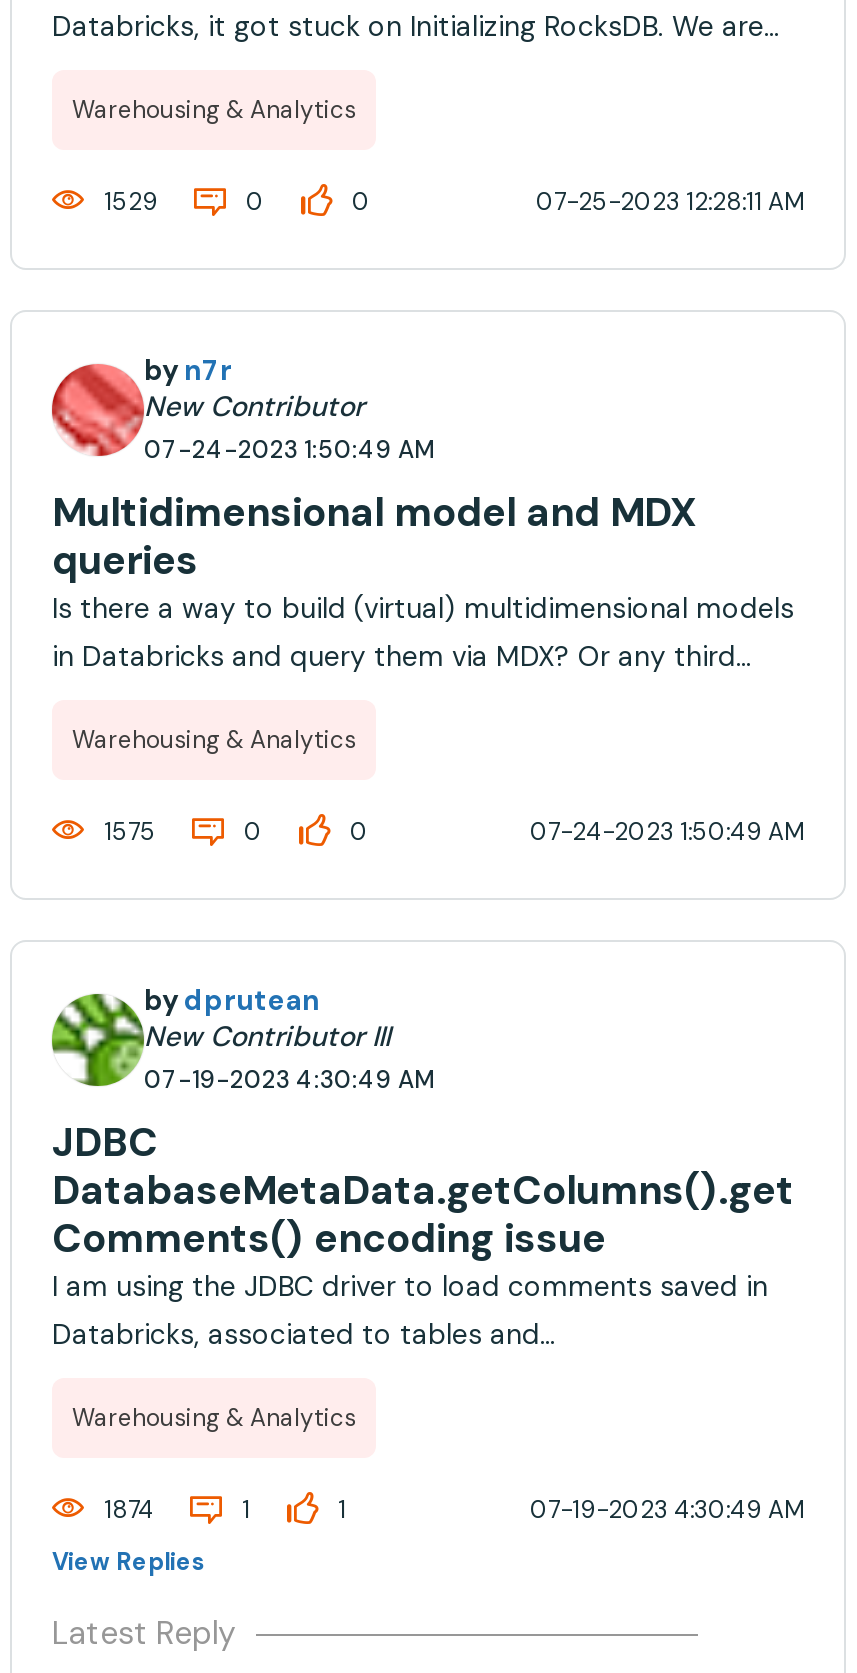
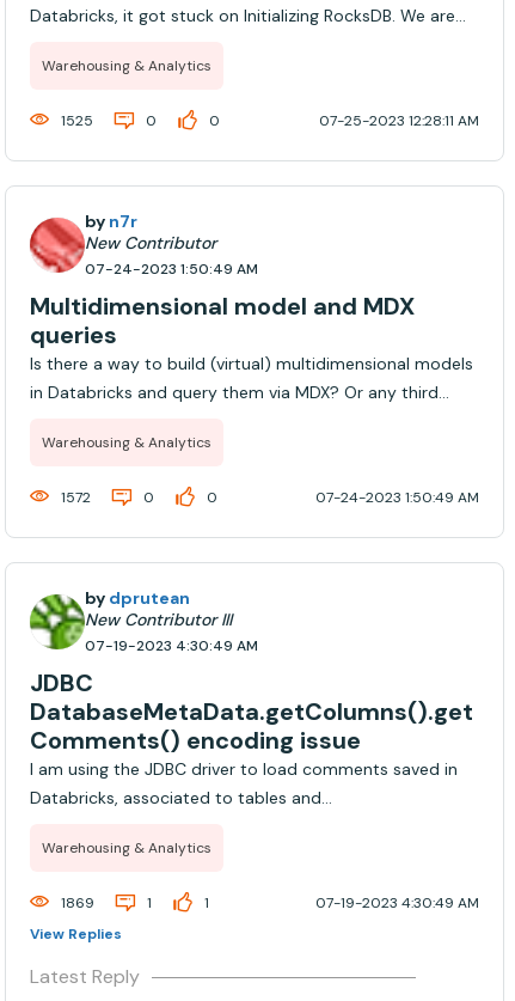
- 1529
+ 1525

- 1575
+ 1572

- 1874
+ 1869
